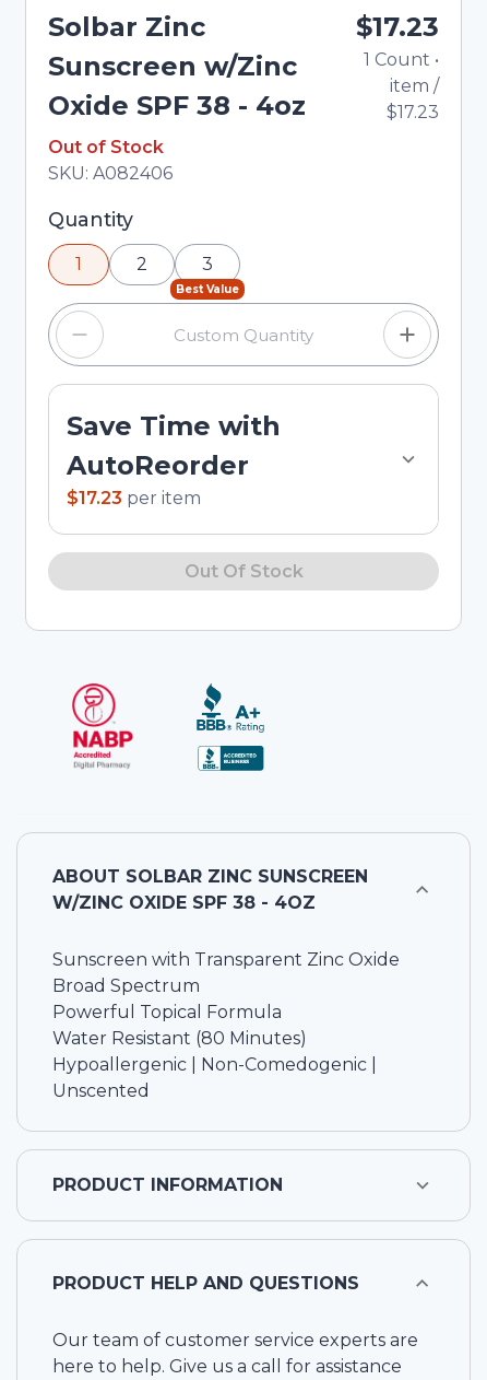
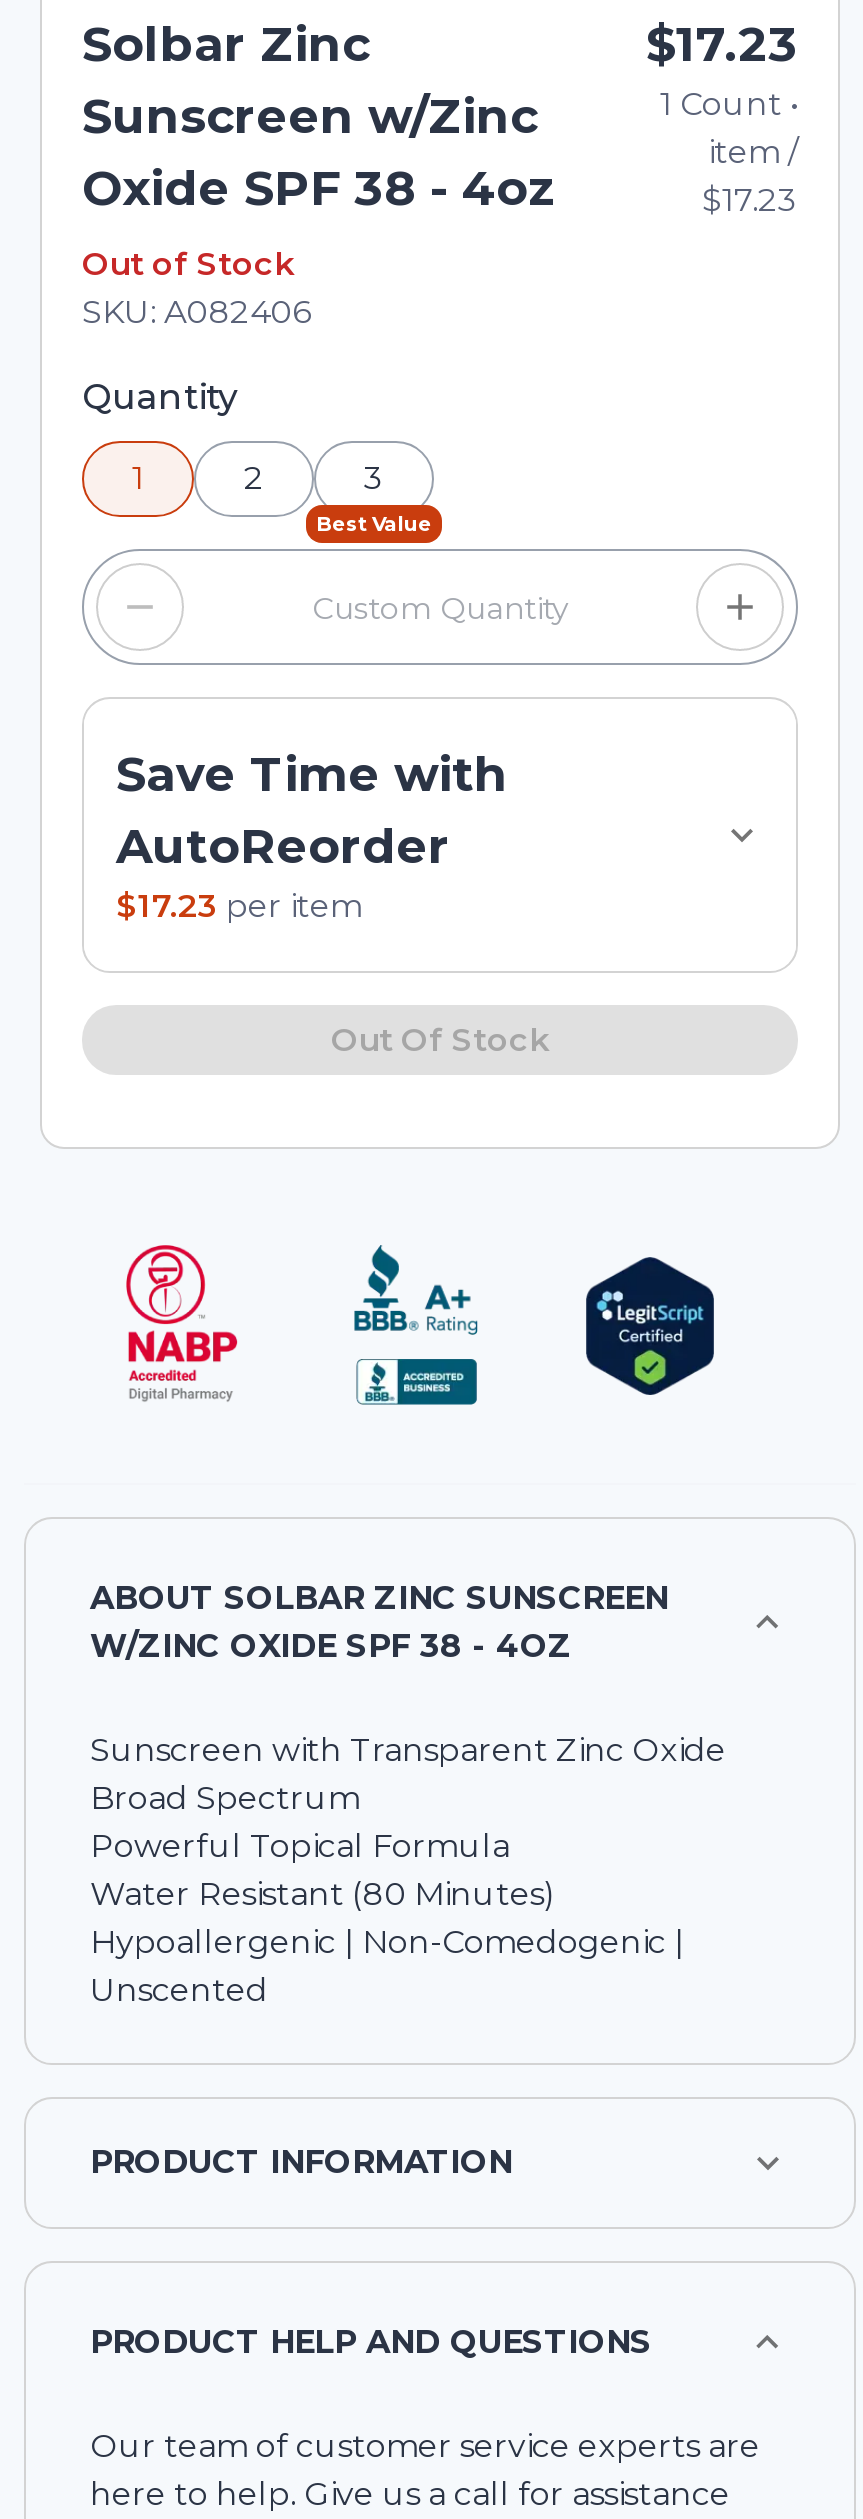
+ [image]
